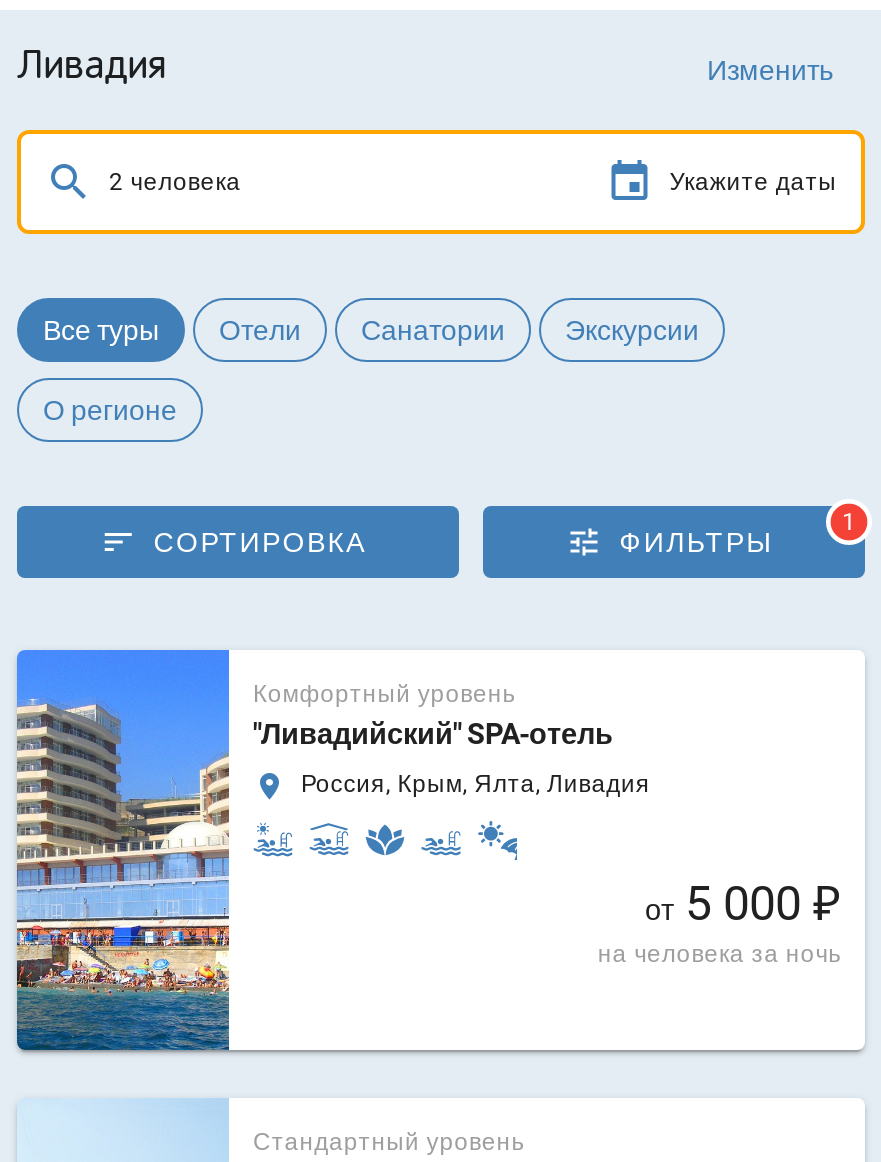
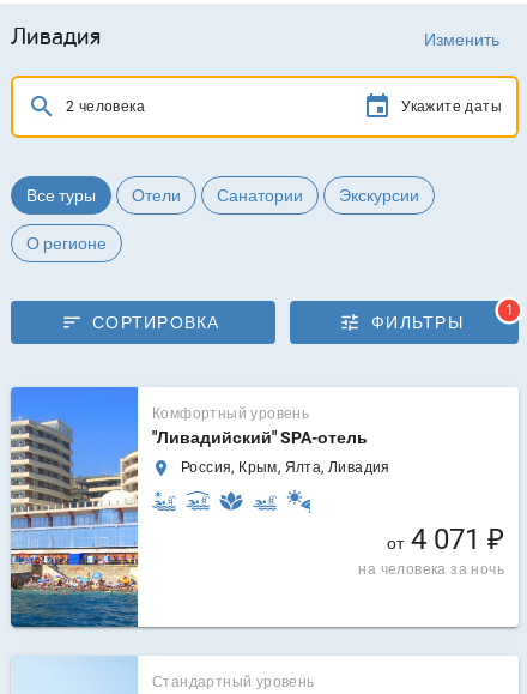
- от 5 000 ₽
+ от 4 071 ₽
